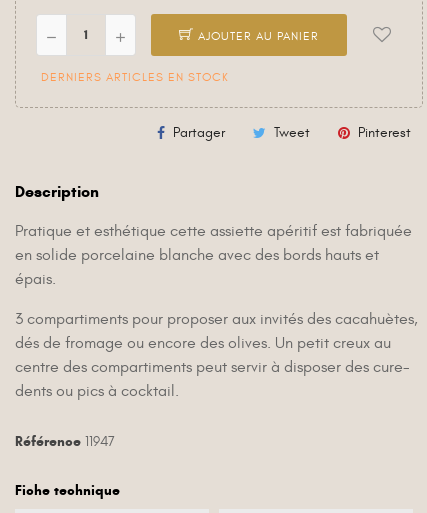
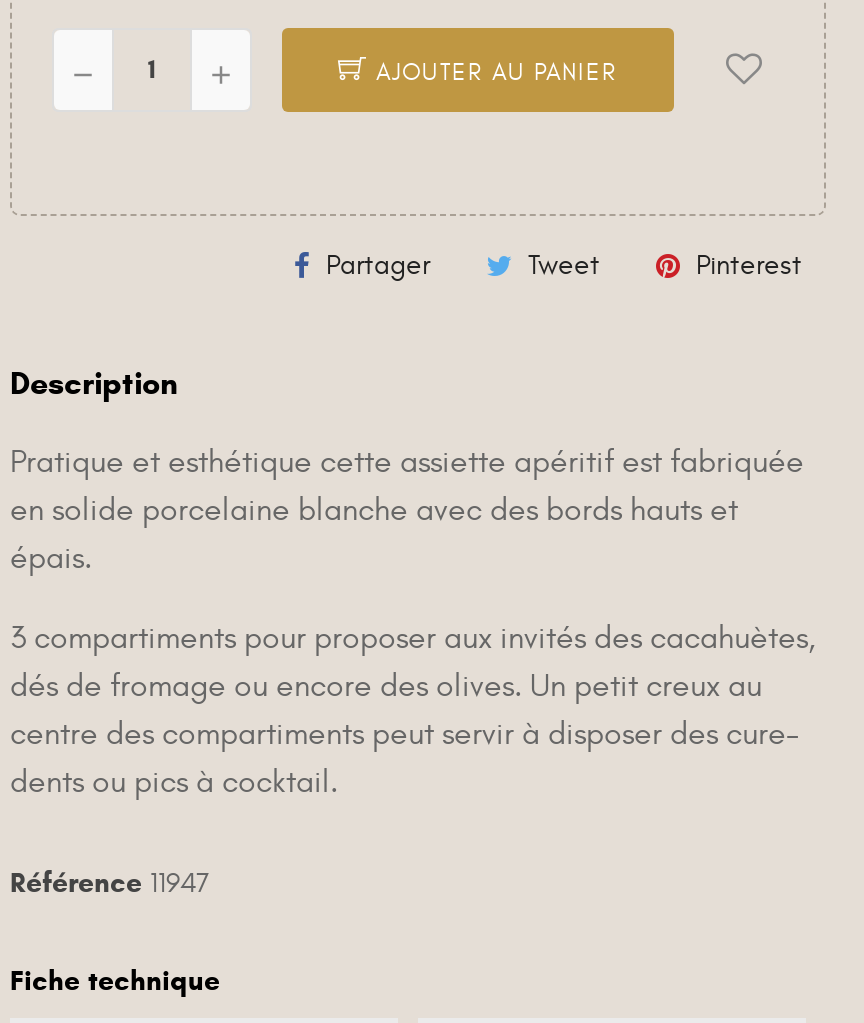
- DERNIERS ARTICLES EN STOCK
